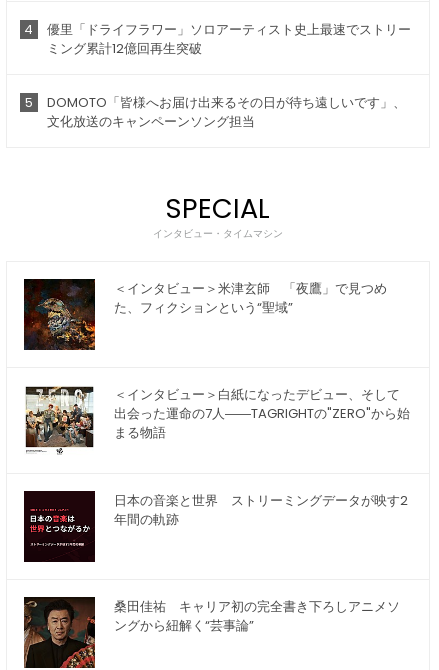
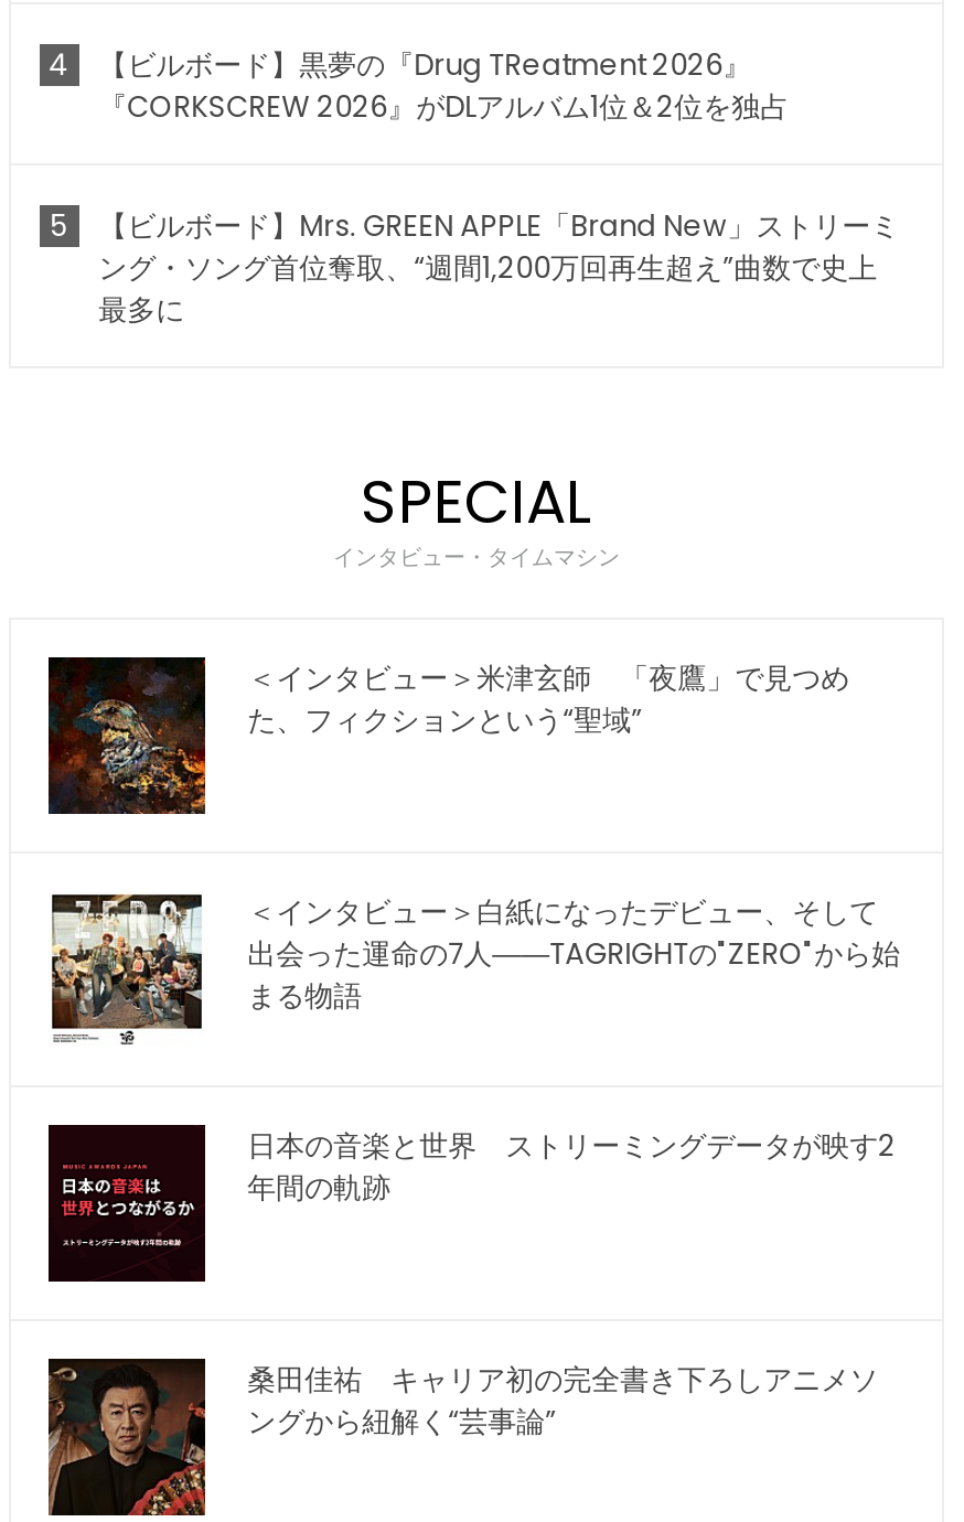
- 優里「ドライフラワー」ソロアーティスト史上最速でストリー
- ミング累計12億回再生突破
+ 【ビルボード】黒夢の『Drug TReatment 2026』
+ 『CORKSCREW 2026』がDLアルバム1位＆2位を独占

- DOMOTO「皆様へお届け出来るその日が待ち遠しいです」、
- 文化放送のキャンペーンソング担当
+ 【ビルボード】Mrs. GREEN APPLE「Brand New」ストリーミ
+ ング・ソング首位奪取、“週間1,200万回再生超え”曲数で史上
+ 最多に
